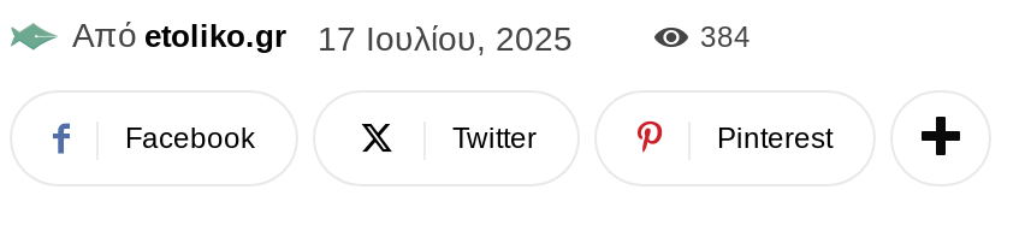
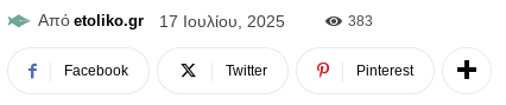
- 384
+ 383
